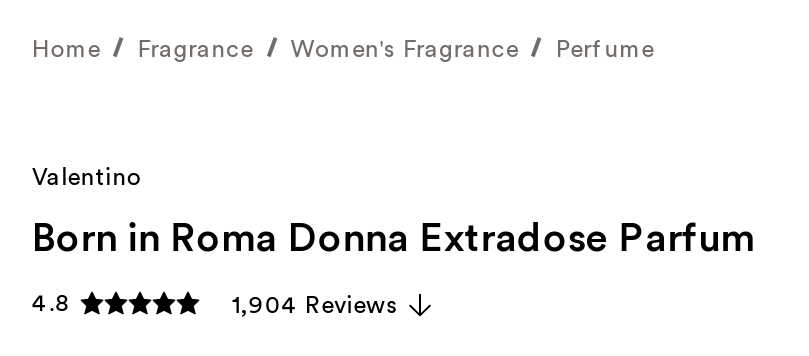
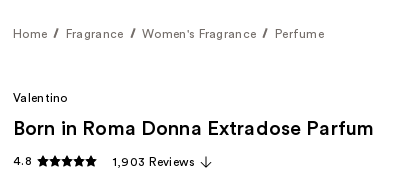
- 1,904 Reviews
+ 1,903 Reviews
